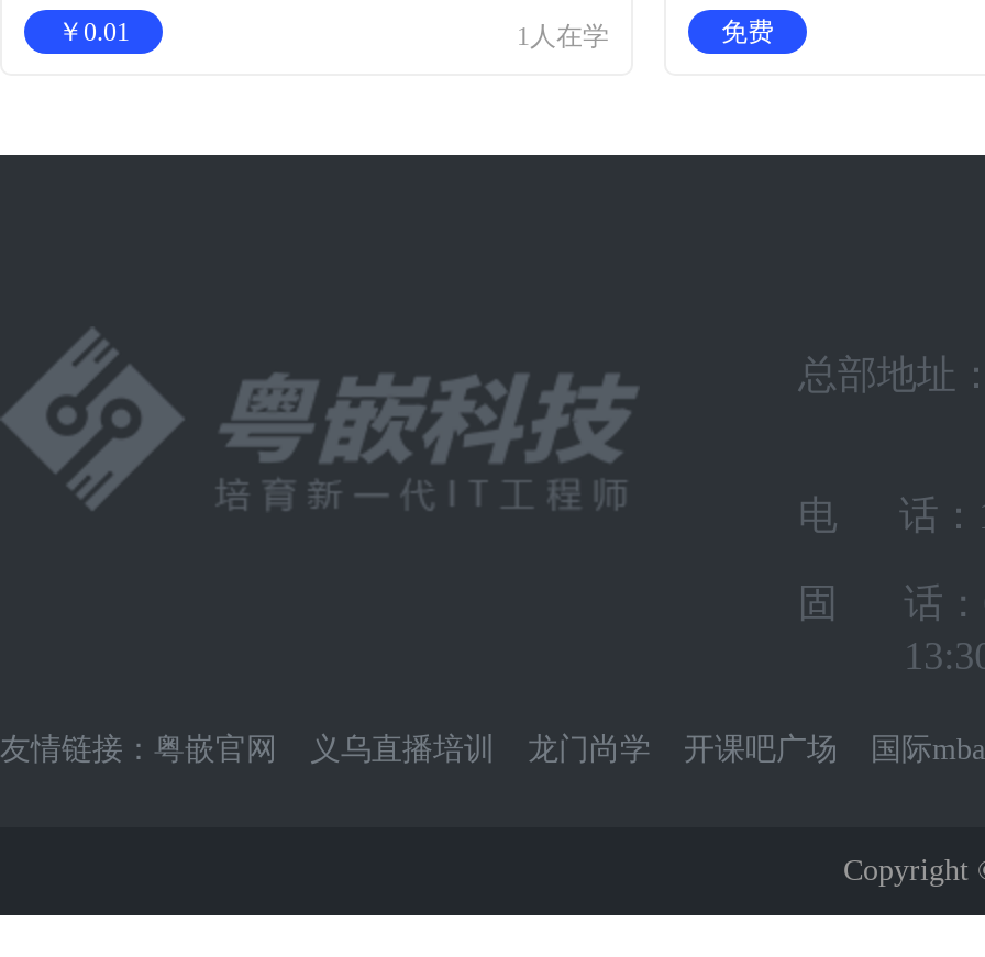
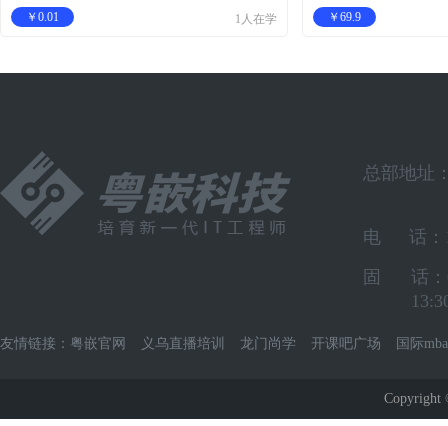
- 免费
+ ￥69.9
